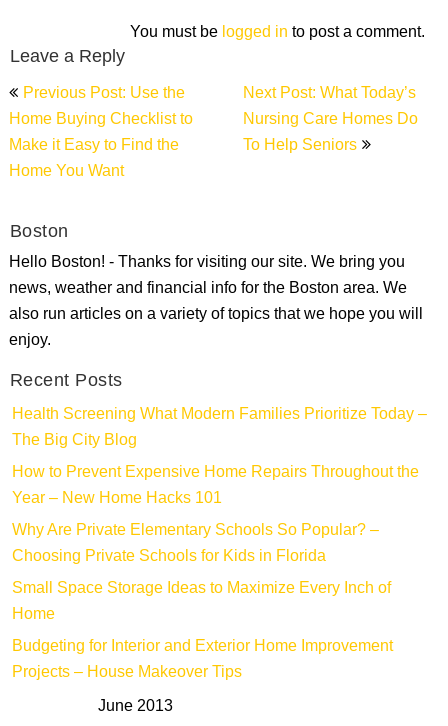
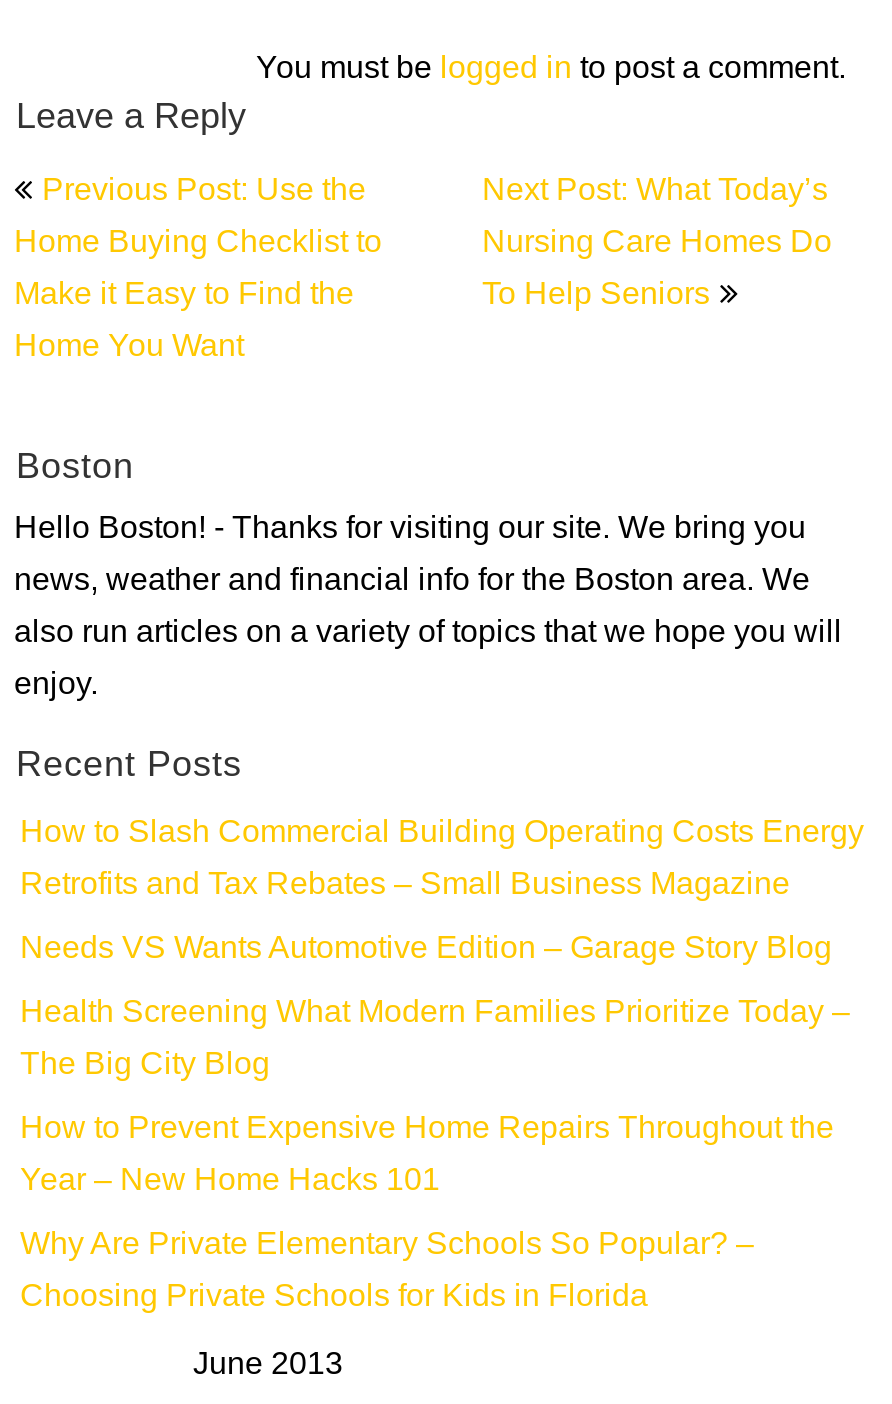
+ How to Slash Commercial Building Operating Costs Energy
+ Retrofits and Tax Rebates – Small Business Magazine
+ Needs VS Wants Automotive Edition – Garage Story Blog

moved down: Health Screening What Modern Families Prioritize Today – | The Big City Blog | How to Prevent Expensive Home Repairs Throughout the | Year – New Home Hacks 101 | Why Are Private Elementary Schools So Popular? – | Choosing Private Schools for Kids in Florida

- Small Space Storage Ideas to Maximize Every Inch of
- Home
- Budgeting for Interior and Exterior Home Improvement
- Projects – House Makeover Tips
